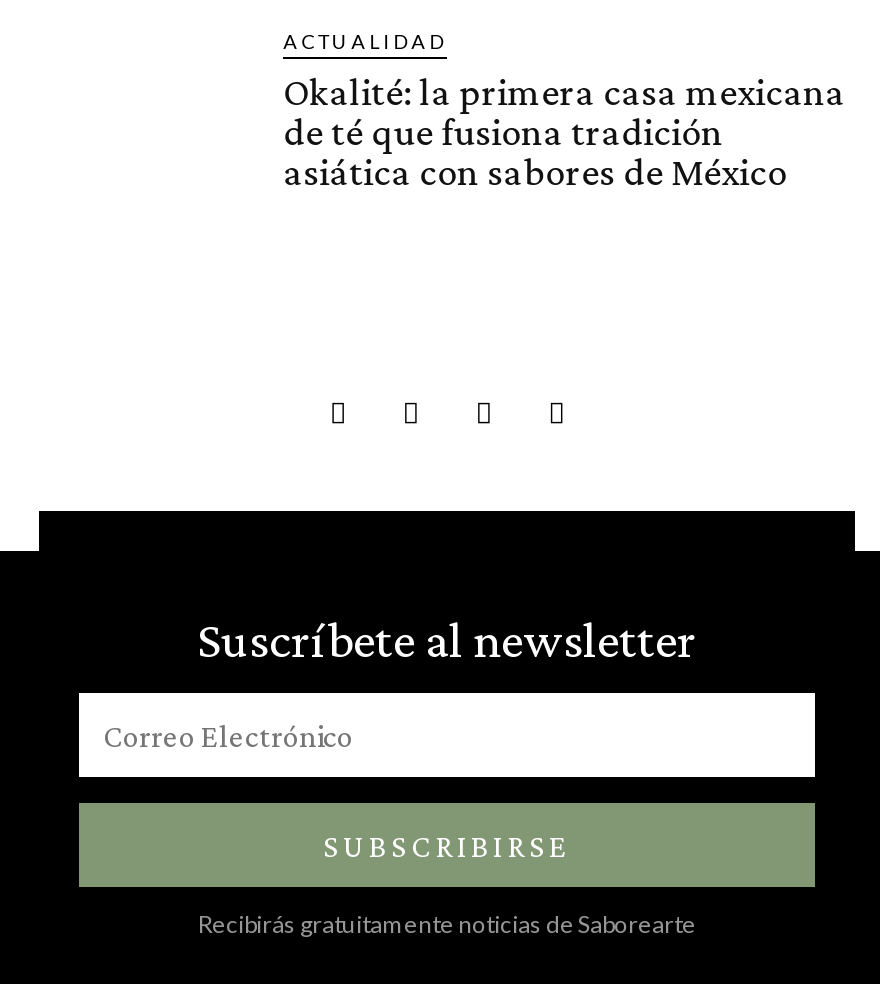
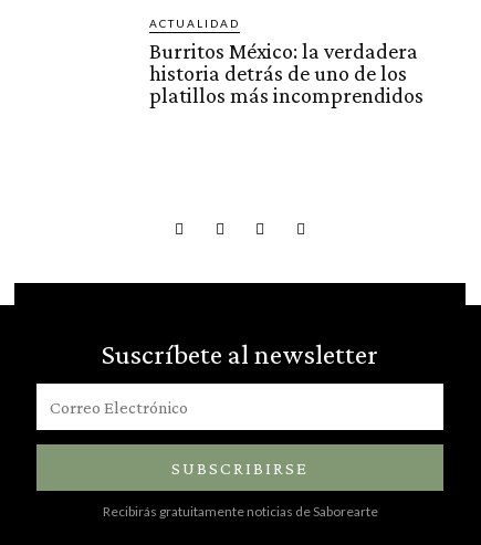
- Okalité: la primera casa mexicana
- de té que fusiona tradición
- asiática con sabores de México
+ Burritos México: la verdadera
+ historia detrás de uno de los
+ platillos más incomprendidos
